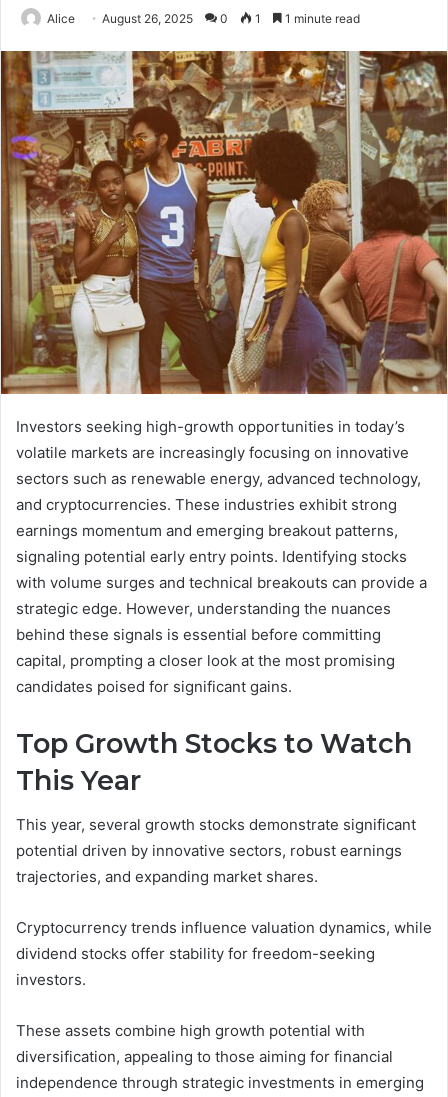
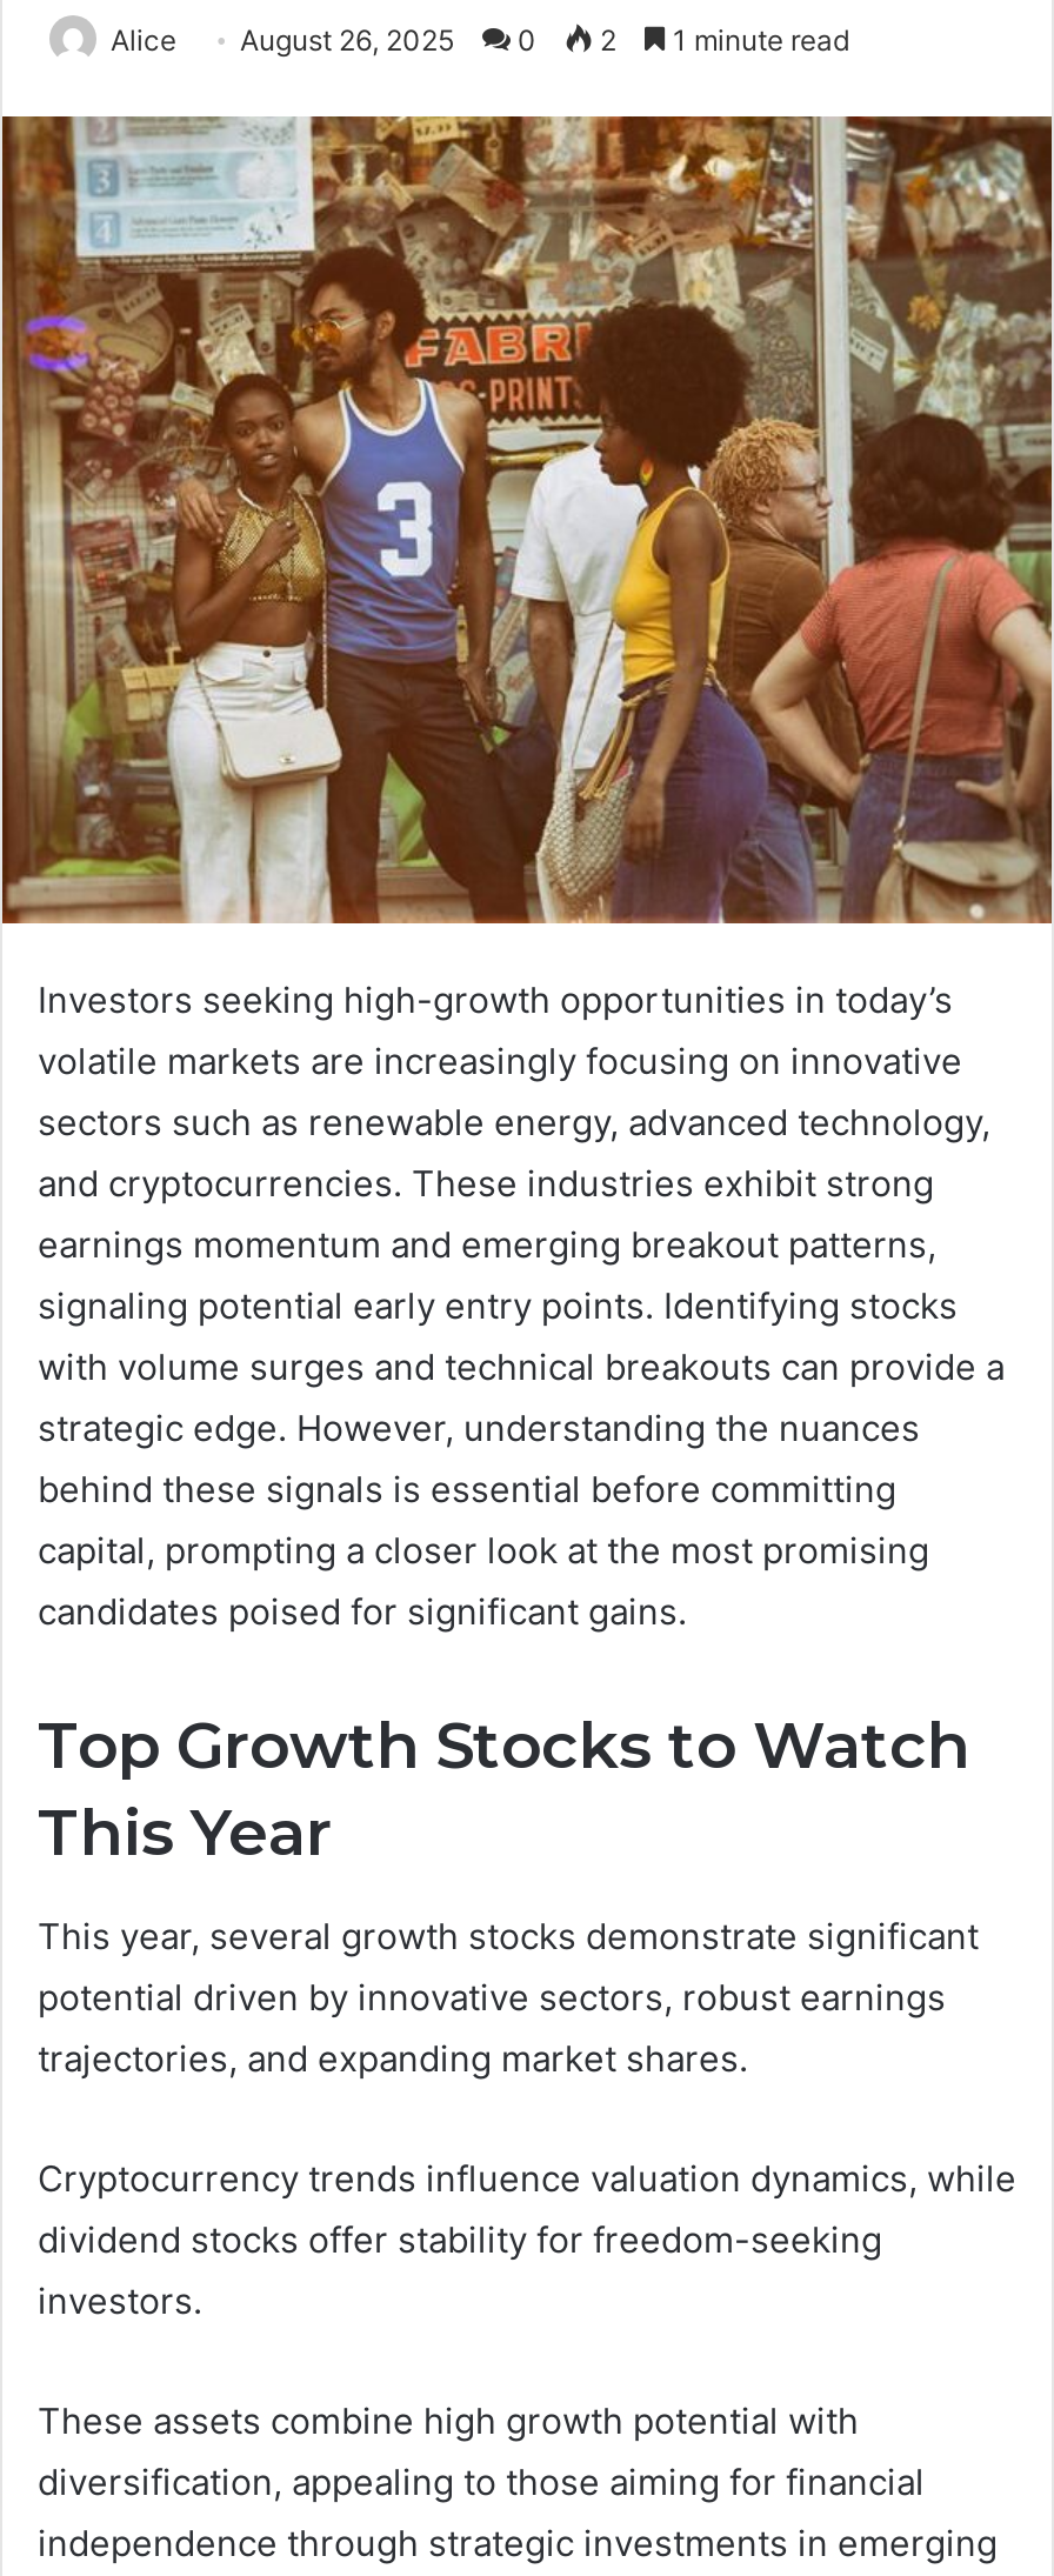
- Alice August 26, 2025 0 1 1 minute read
+ Alice August 26, 2025 0 2 1 minute read
